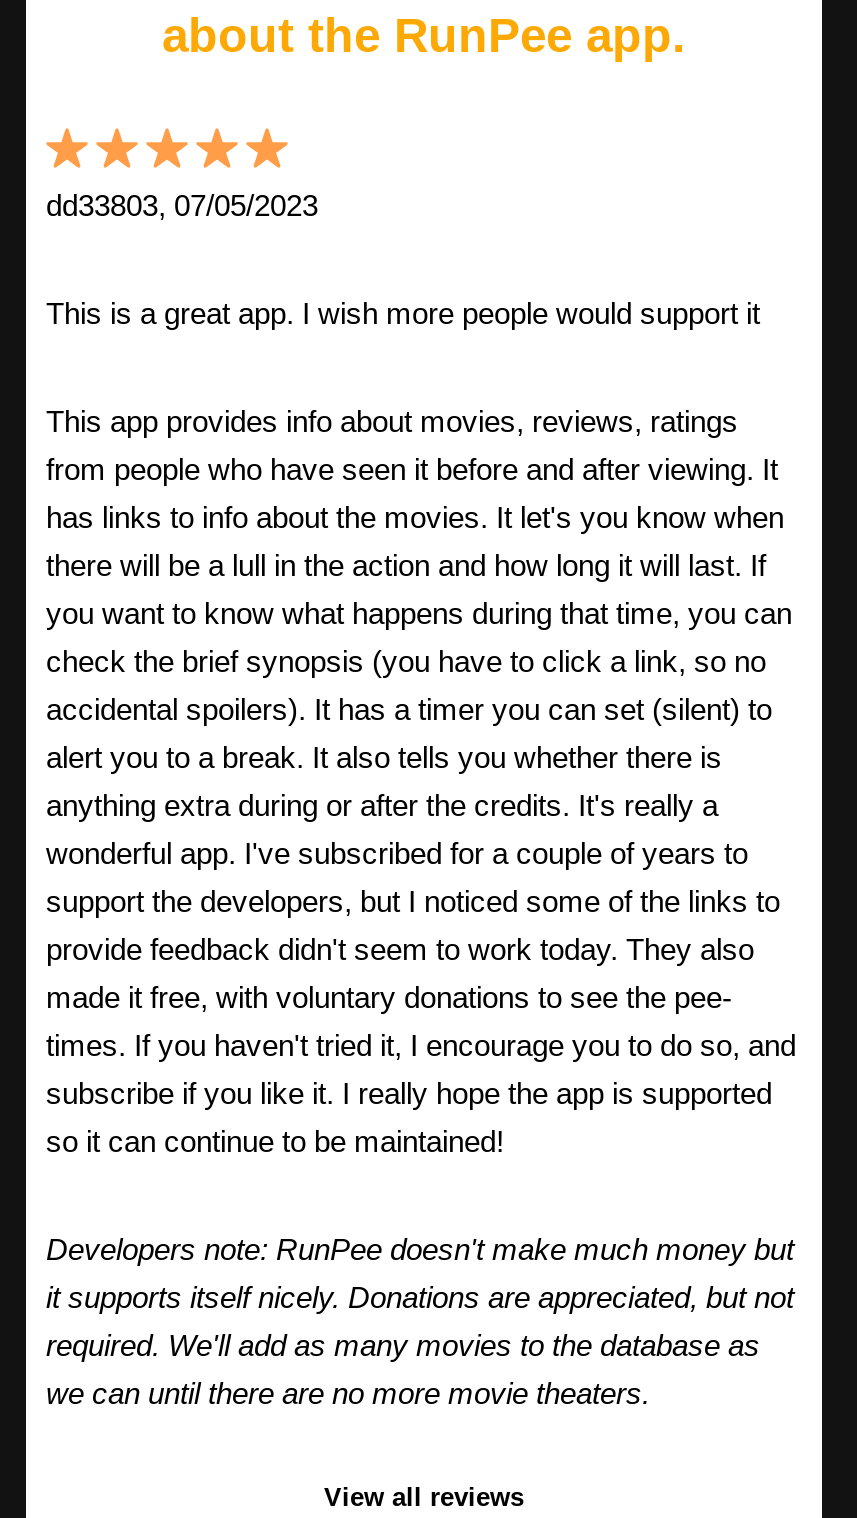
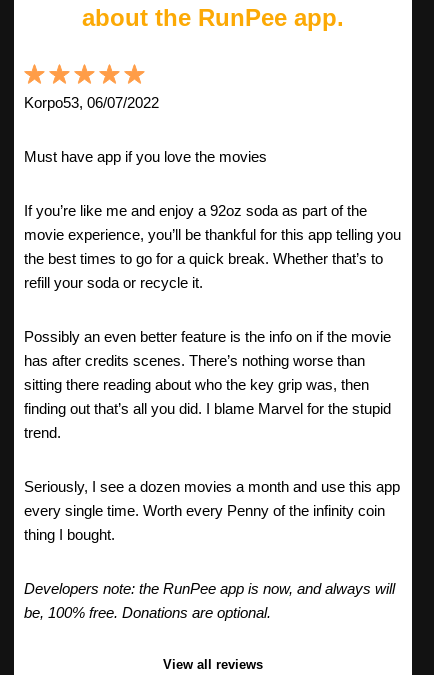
- dd33803, 07/05/2023
- This is a great app. I wish more people would support it
- This app provides info about movies, reviews, ratings
- from people who have seen it before and after viewing. It
- has links to info about the movies. It let's you know when
- there will be a lull in the action and how long it will last. If
- you want to know what happens during that time, you can
- check the brief synopsis (you have to click a link, so no
- accidental spoilers). It has a timer you can set (silent) to
- alert you to a break. It also tells you whether there is
- anything extra during or after the credits. It's really a
- wonderful app. I've subscribed for a couple of years to
- support the developers, but I noticed some of the links to
- provide feedback didn't seem to work today. They also
- made it free, with voluntary donations to see the pee-
- times. If you haven't tried it, I encourage you to do so, and
- subscribe if you like it. I really hope the app is supported
- so it can continue to be maintained!
- Developers note: RunPee doesn't make much money but
- it supports itself nicely. Donations are appreciated, but not
- required. We'll add as many movies to the database as
- we can until there are no more movie theaters.
+ Korpo53, 06/07/2022
+ Must have app if you love the movies
+ If you’re like me and enjoy a 92oz soda as part of the
+ movie experience, you’ll be thankful for this app telling you
+ the best times to go for a quick break. Whether that’s to
+ refill your soda or recycle it.
+ Possibly an even better feature is the info on if the movie
+ has after credits scenes. There’s nothing worse than
+ sitting there reading about who the key grip was, then
+ finding out that’s all you did. I blame Marvel for the stupid
+ trend.
+ Seriously, I see a dozen movies a month and use this app
+ every single time. Worth every Penny of the infinity coin
+ thing I bought.
+ Developers note: the RunPee app is now, and always will
+ be, 100% free. Donations are optional.
